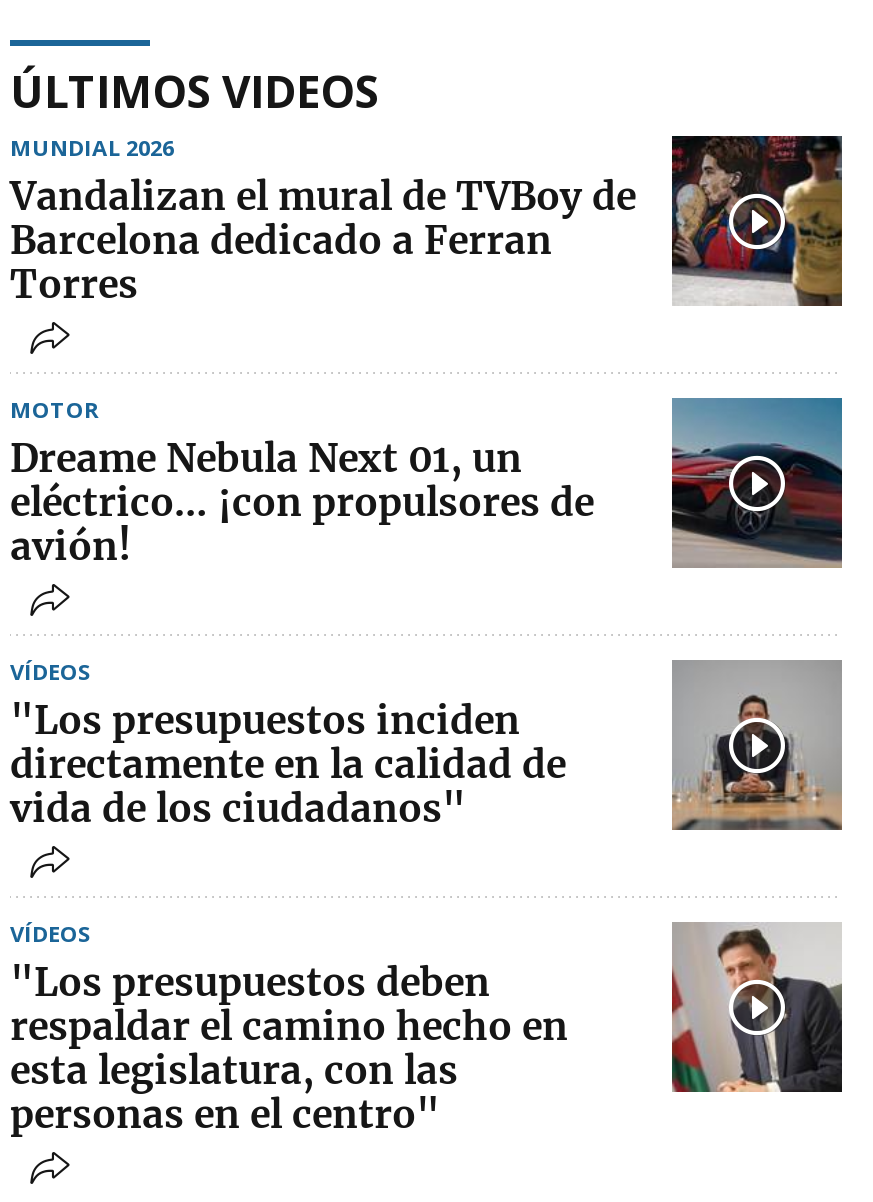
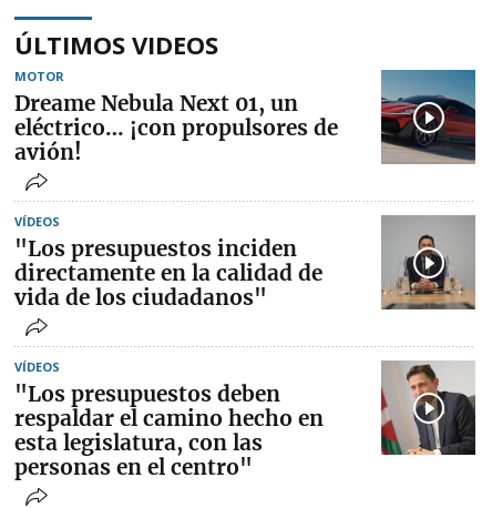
- [image]
- MUNDIAL 2026
- Vandalizan el mural de TVBoy de
- Barcelona dedicado a Ferran
- Torres
